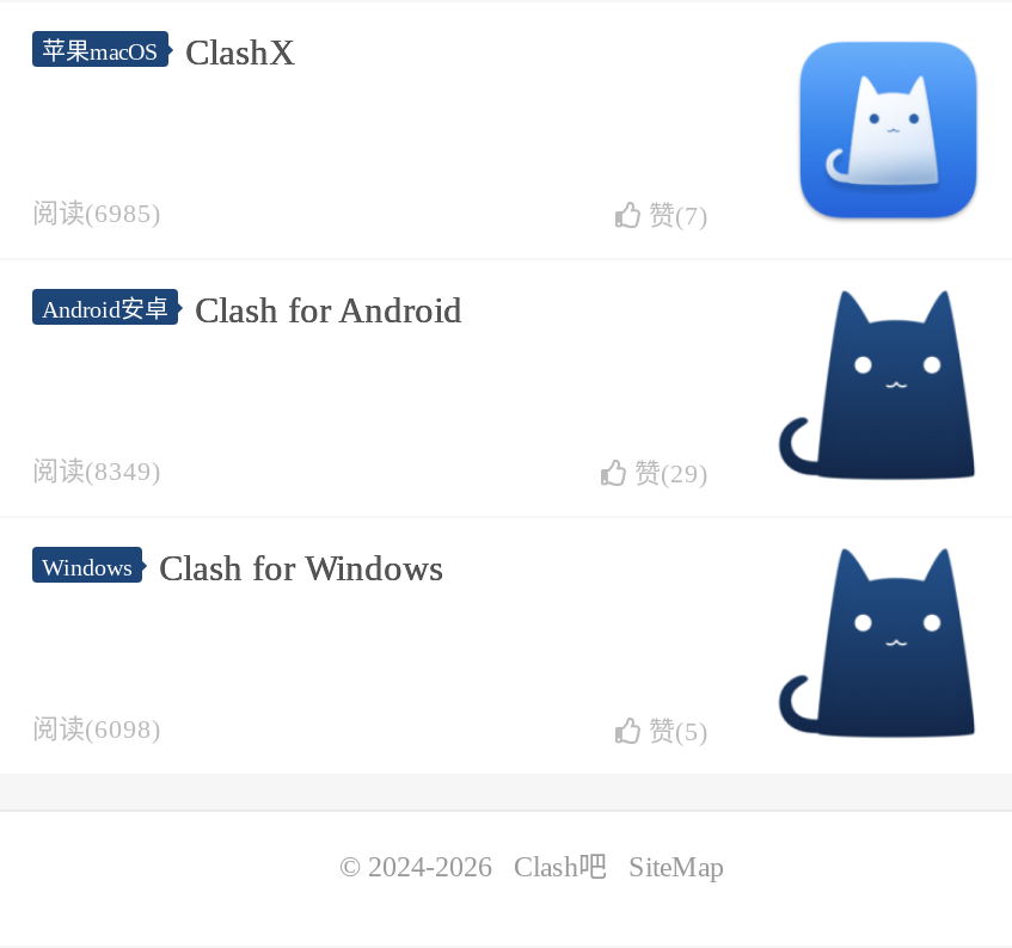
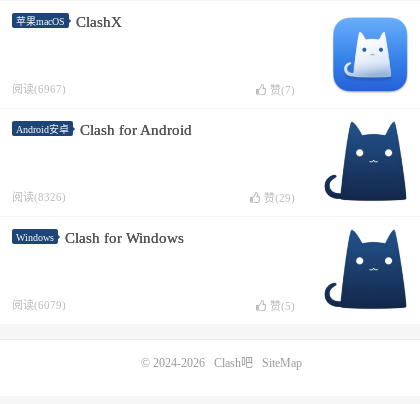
- 阅读(6985)
+ 阅读(6967)

- 阅读(8349)
+ 阅读(8326)

- 阅读(6098)
+ 阅读(6079)
